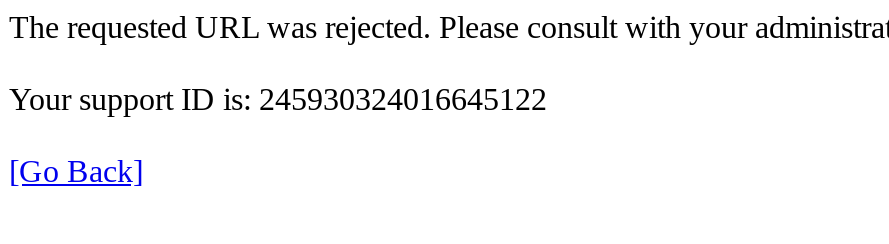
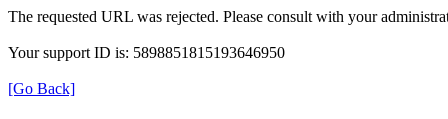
- Your support ID is: 245930324016645122
+ Your support ID is: 5898851815193646950
